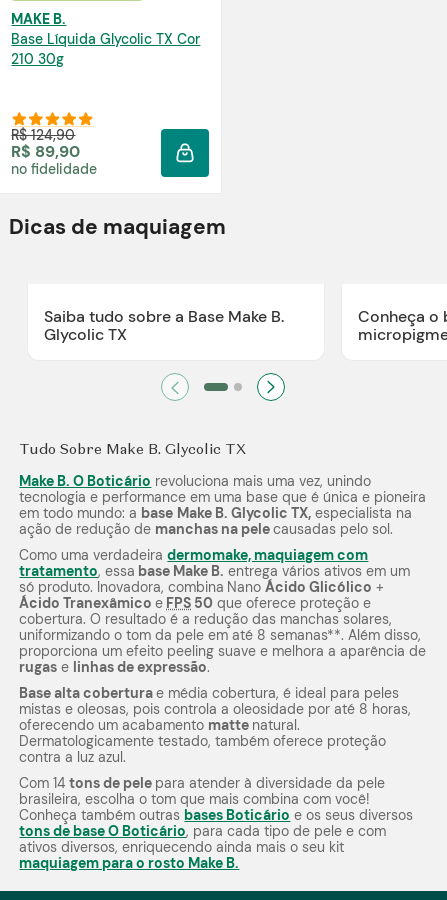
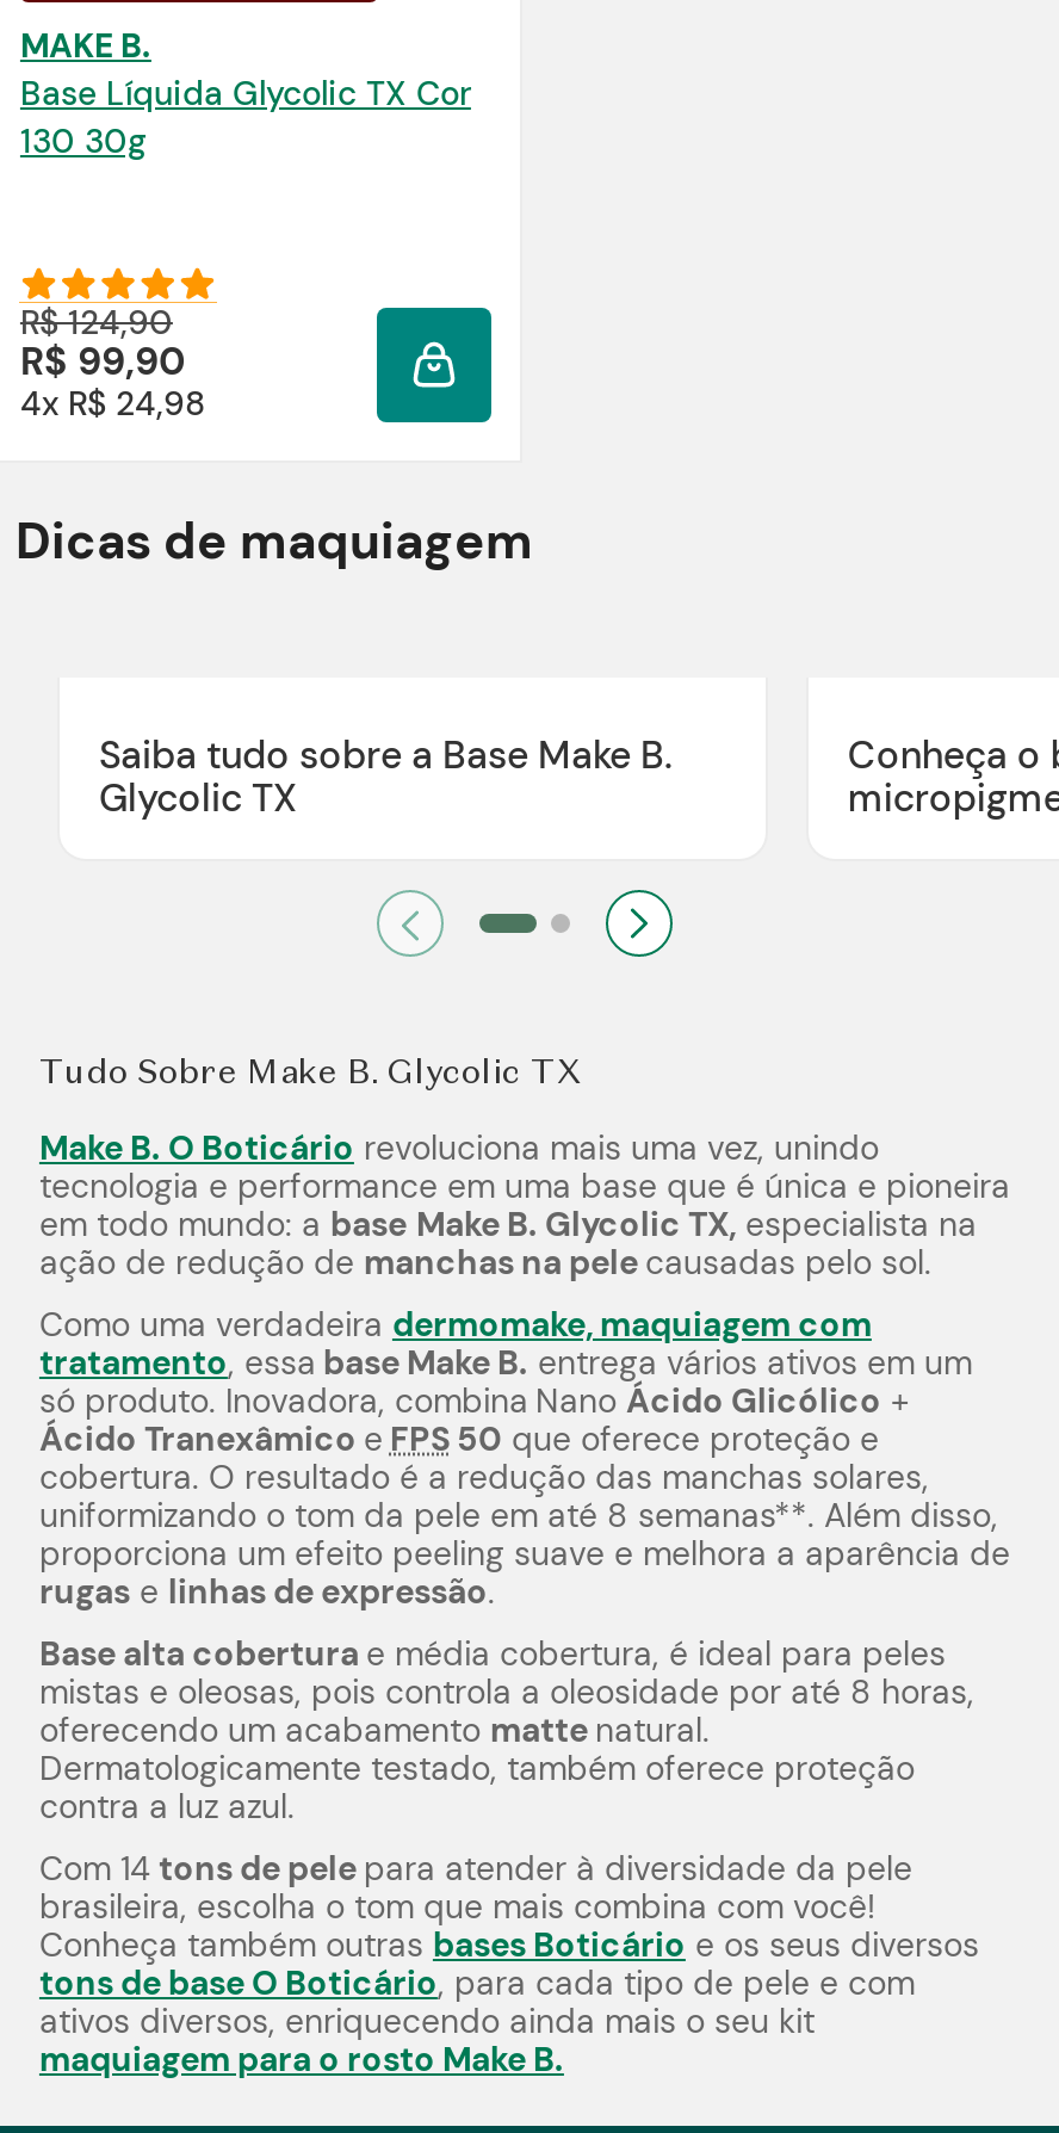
- 210 30g
+ 130 30g

- R$ 89,90
- no fidelidade
+ R$ 99,90
+ 4x R$ 24,98
